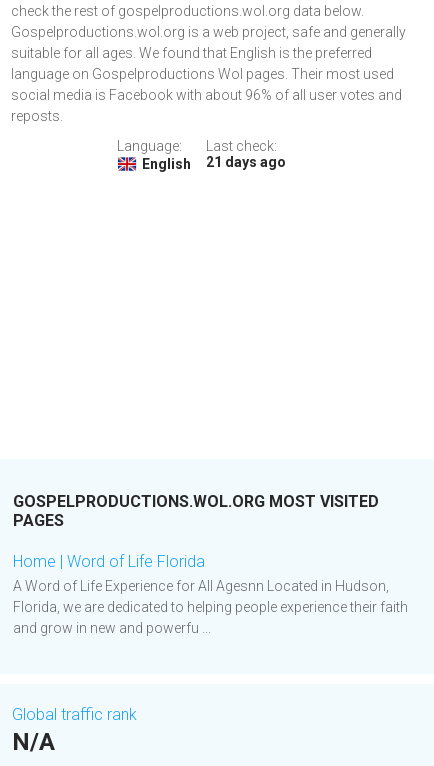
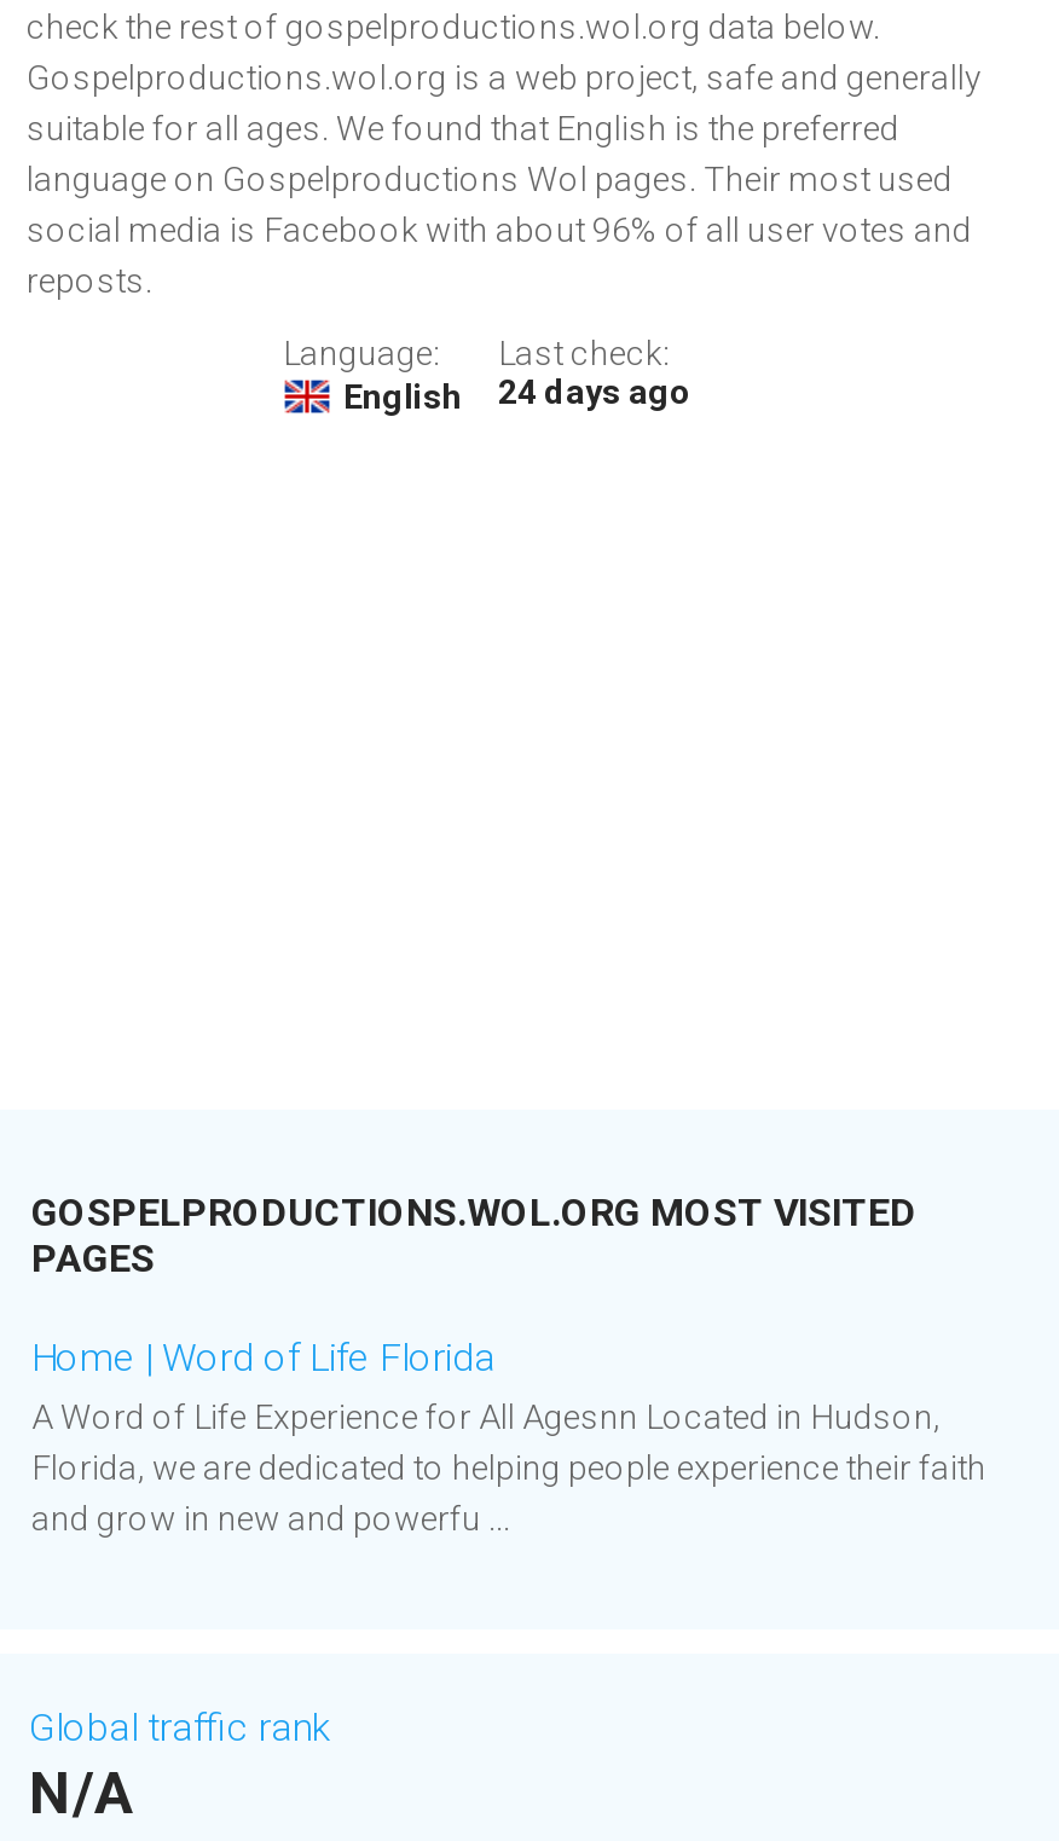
- English 21 days ago
+ English 24 days ago
